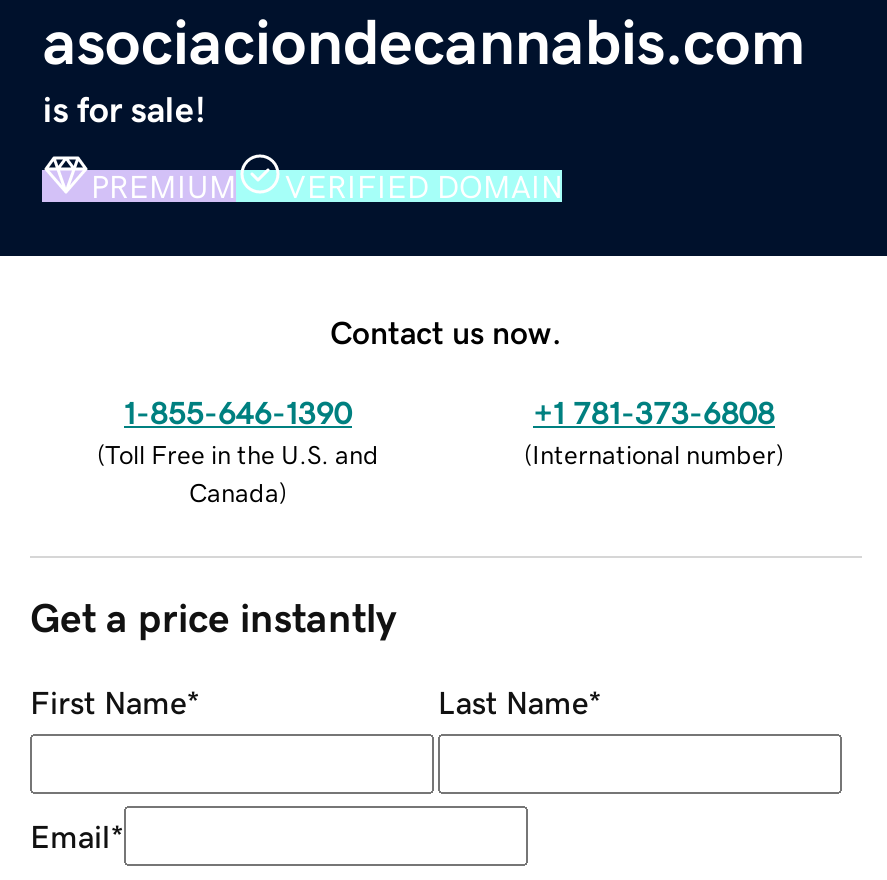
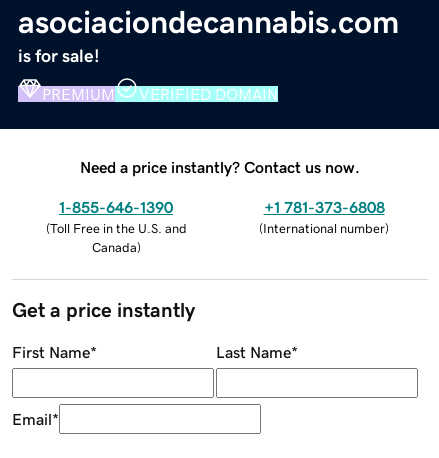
- Contact us now.
+ Need a price instantly? Contact us now.
